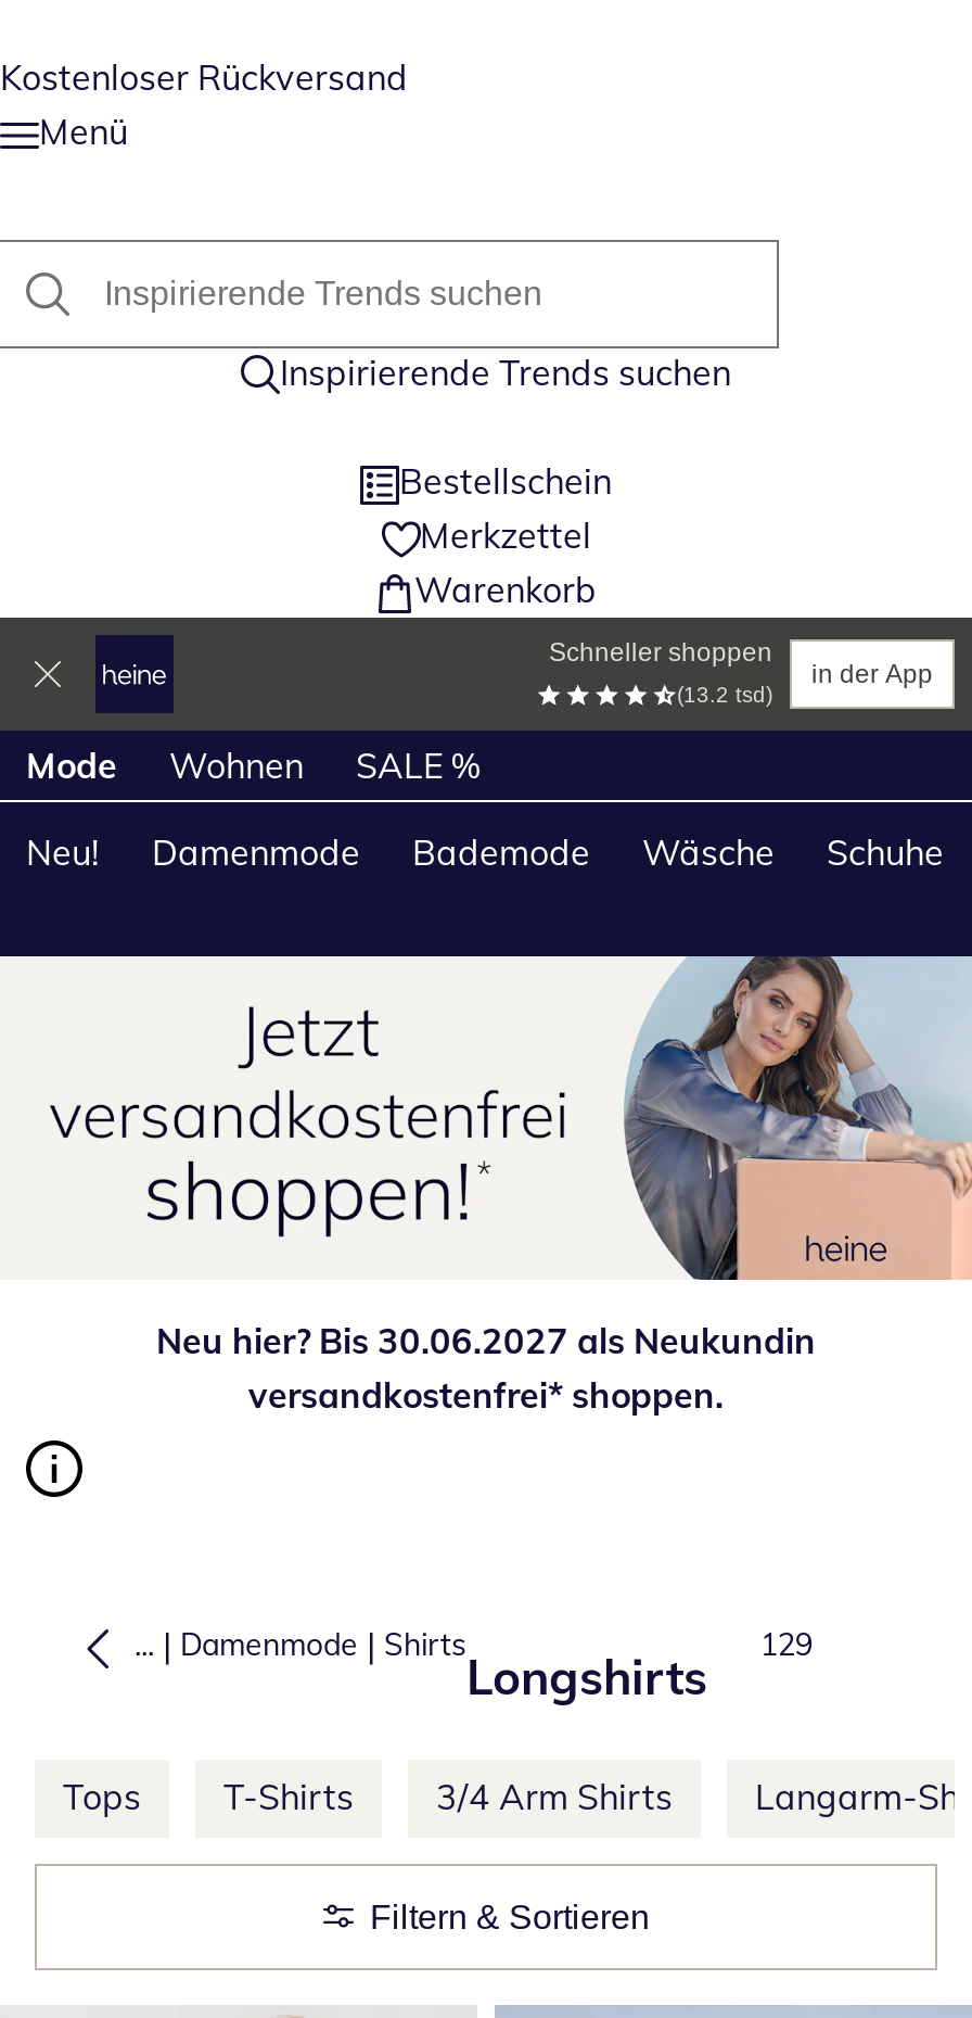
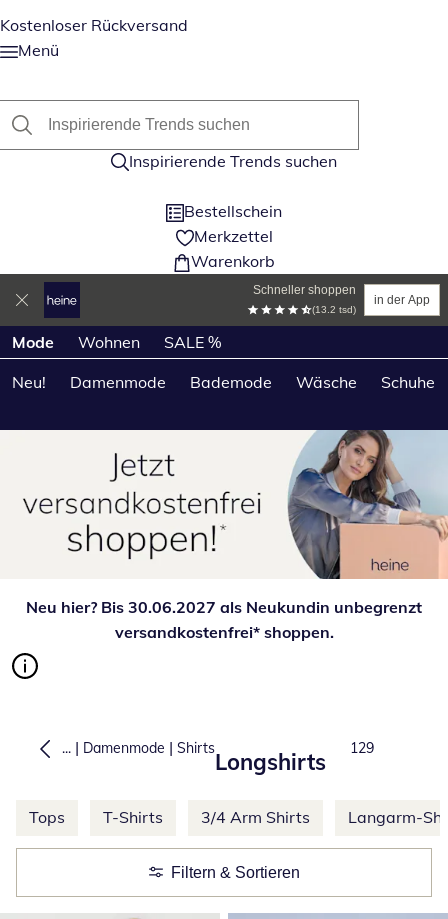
- Neu hier? Bis 30.06.2027 als Neukundin
+ Neu hier? Bis 30.06.2027 als Neukundin unbegrenzt
